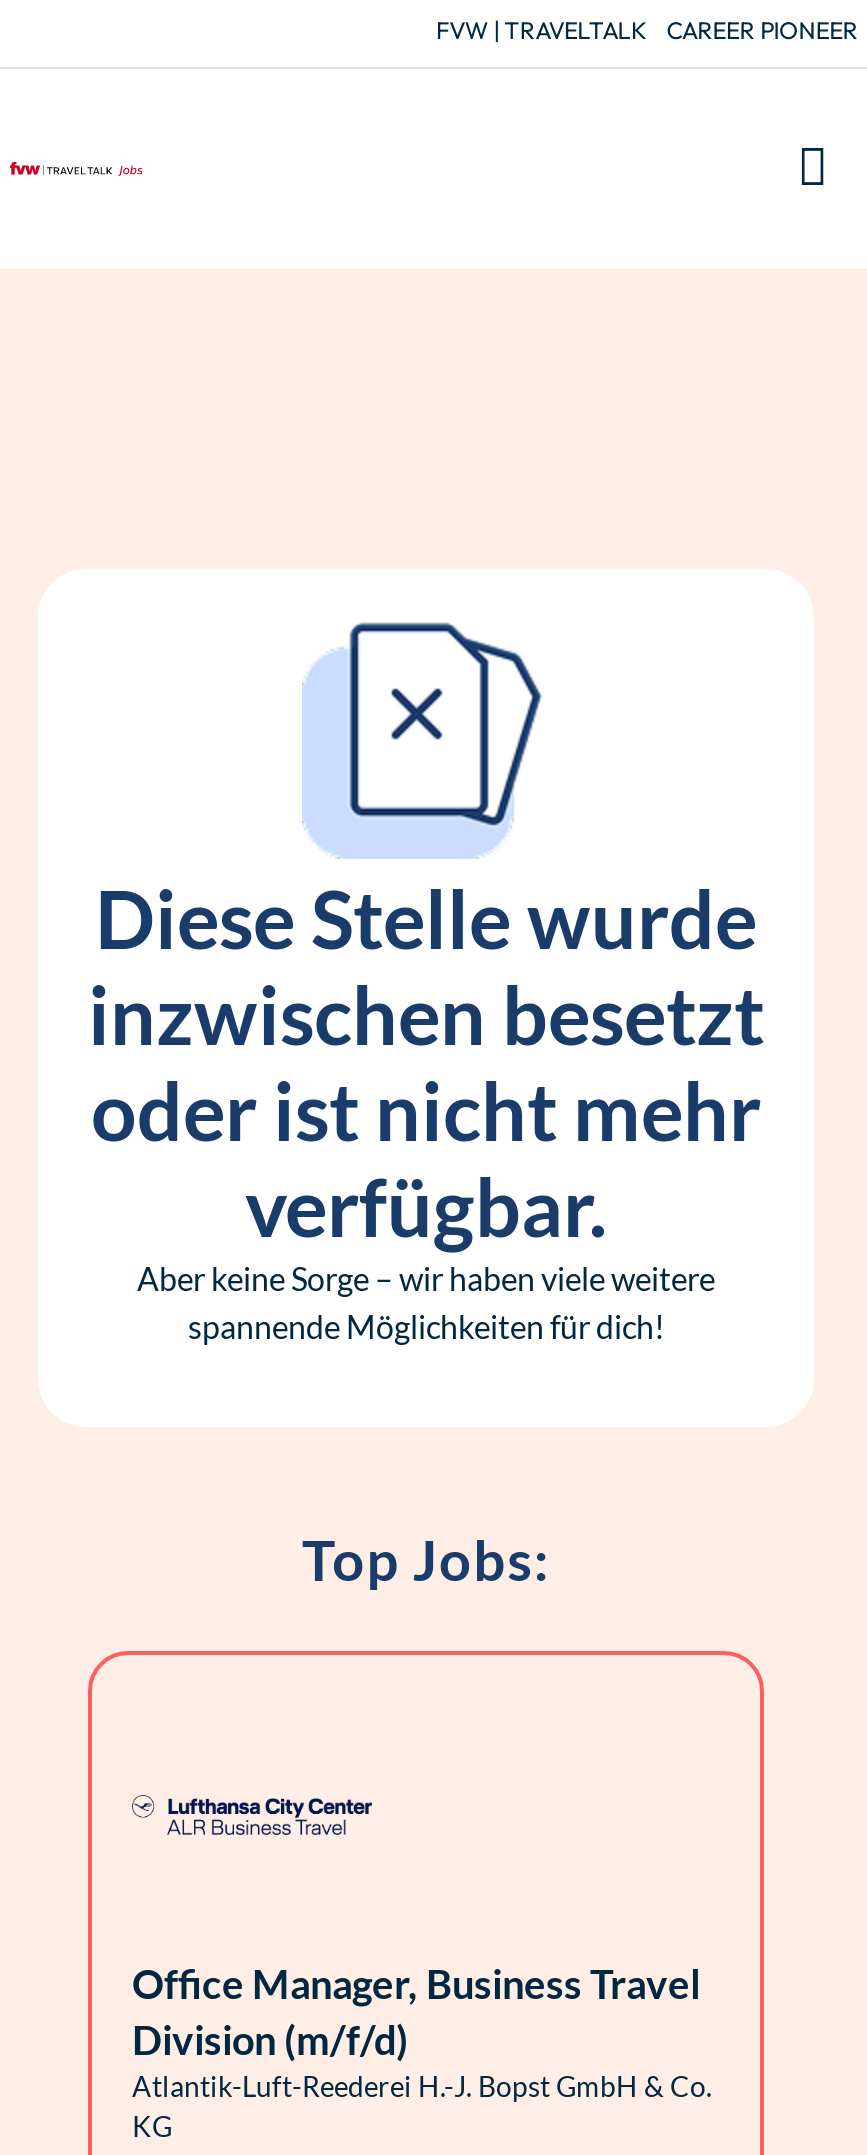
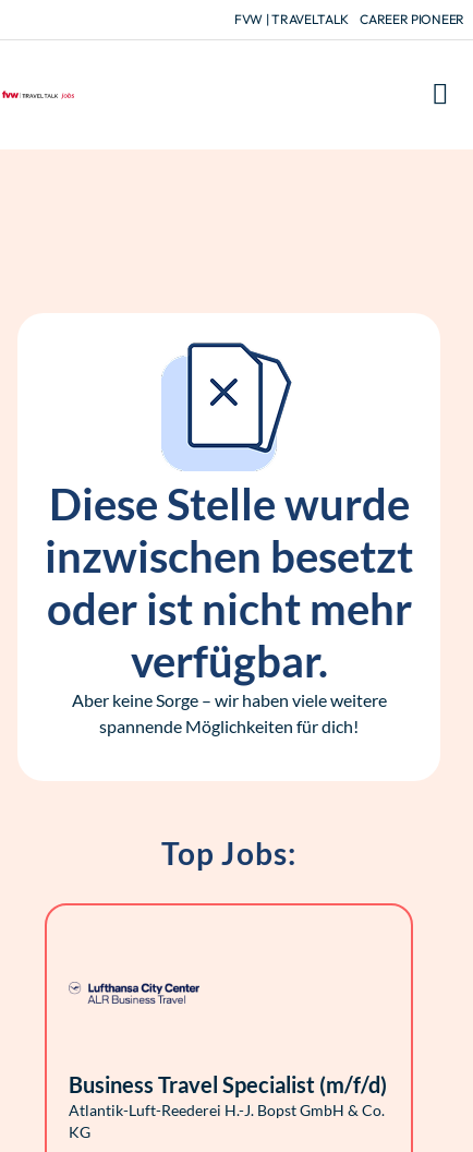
- Office Manager, Business Travel
- Division (m/f/d)
+ Business Travel Specialist (m/f/d)
